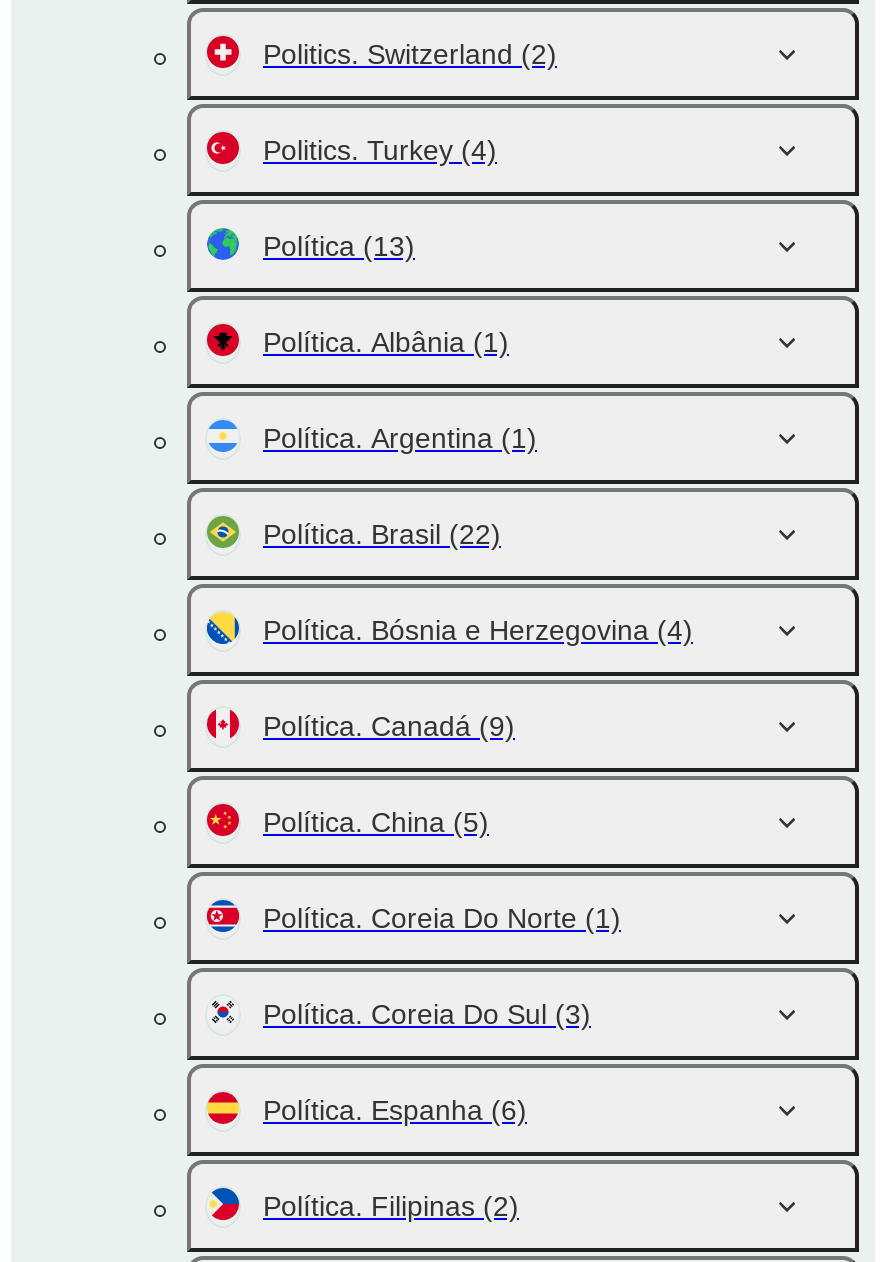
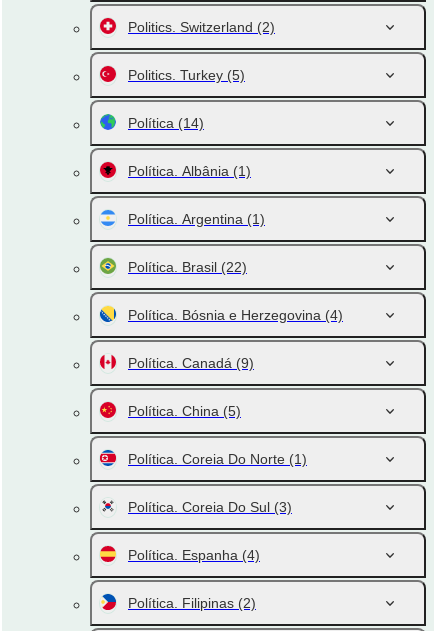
- Politics. Turkey (4)
+ Politics. Turkey (5)

- Política (13)
+ Política (14)

- Política. Espanha (6)
+ Política. Espanha (4)
